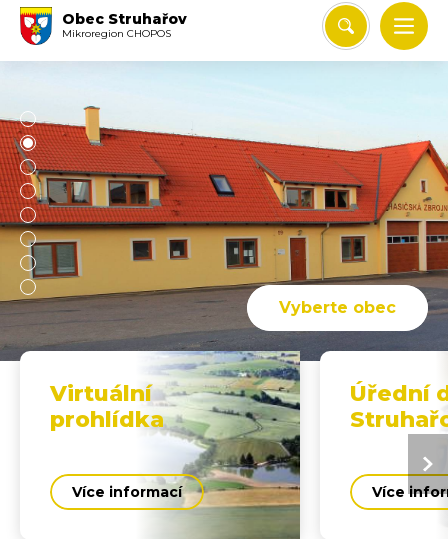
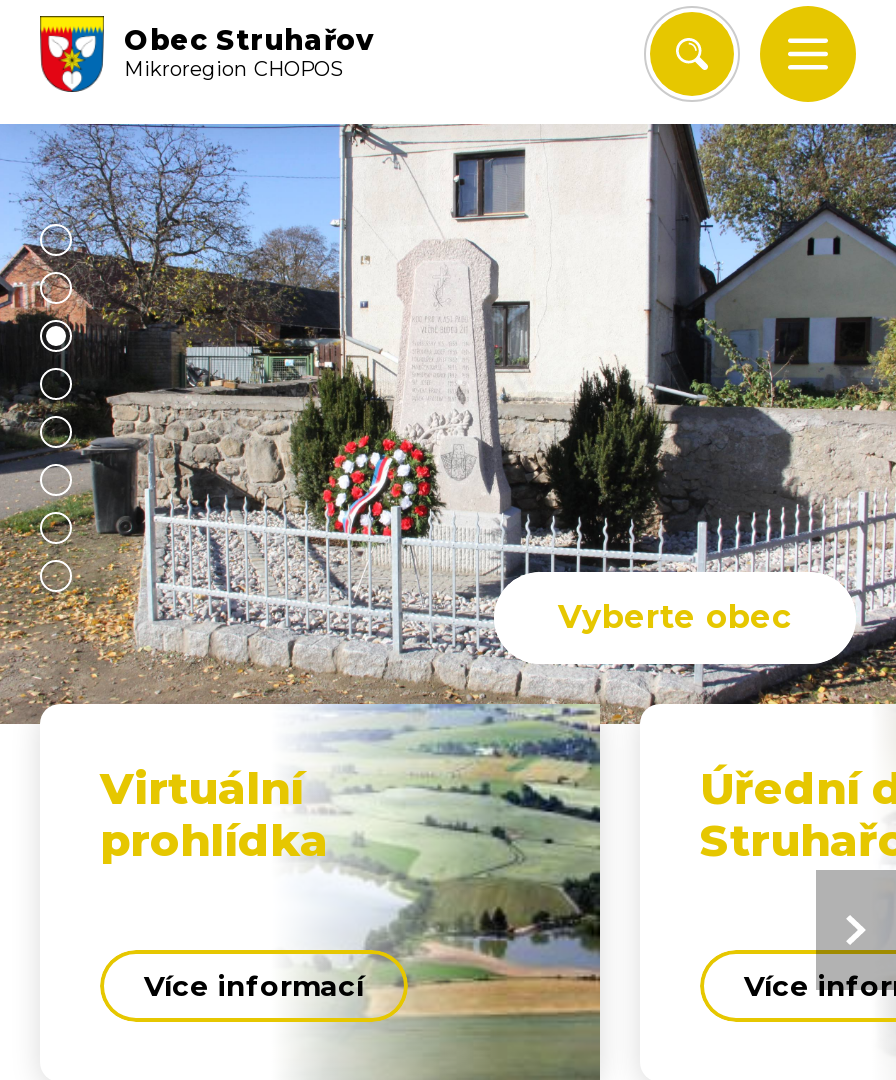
- [image]
+ [image]
